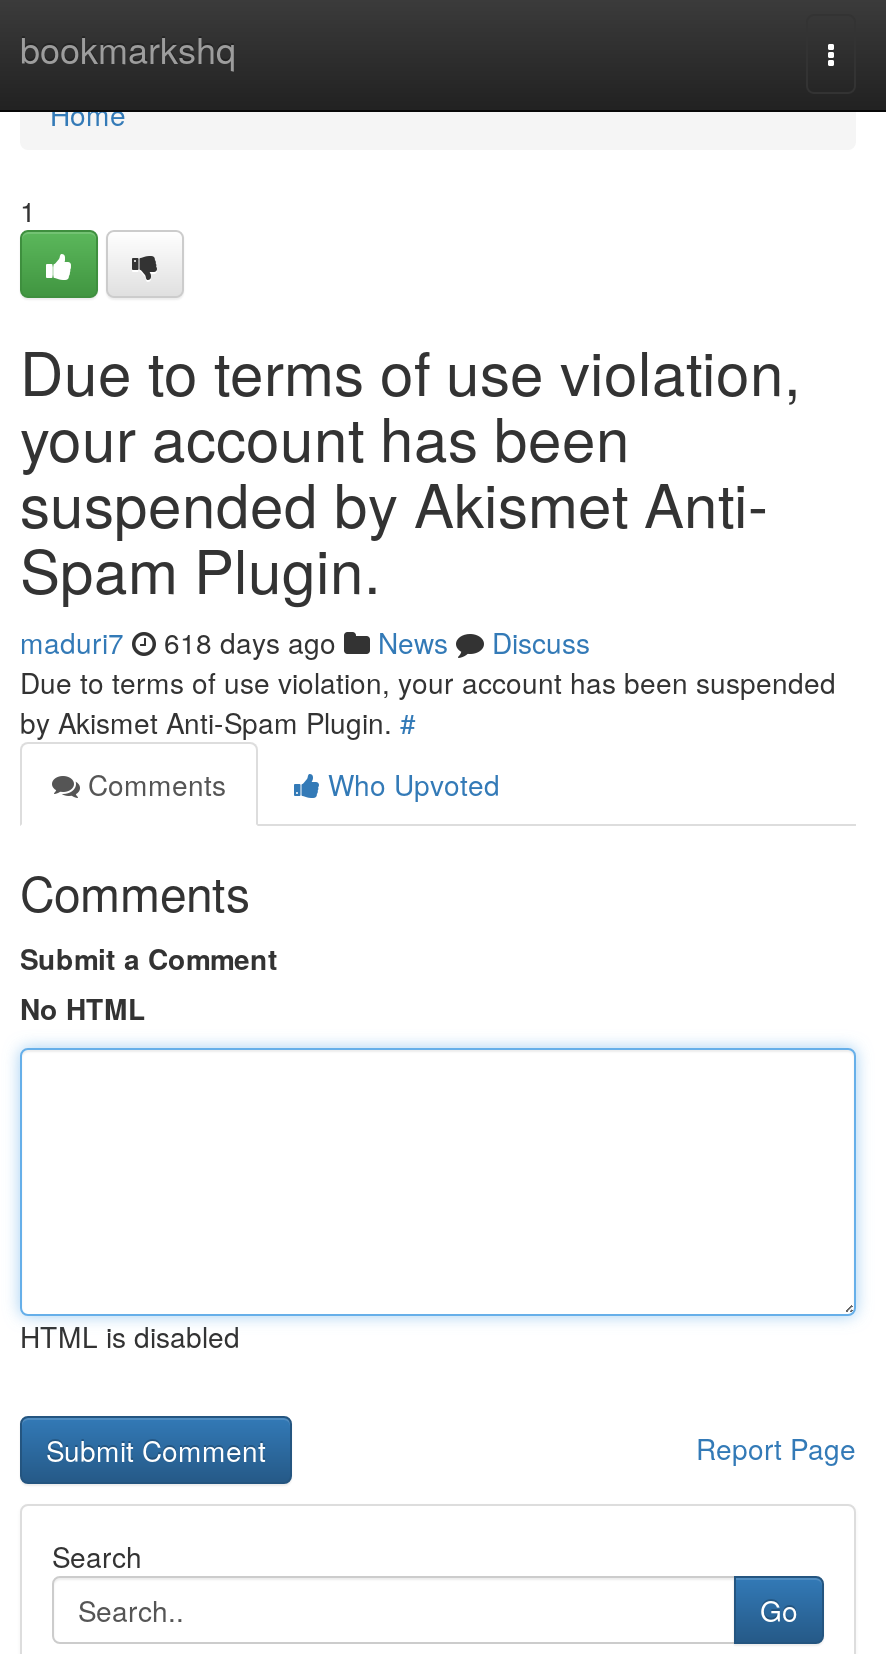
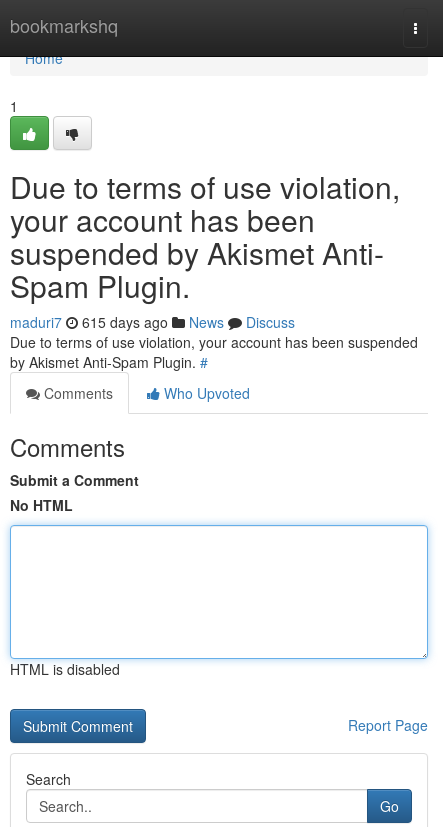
- maduri7 618 days ago News Discuss
+ maduri7 615 days ago News Discuss
